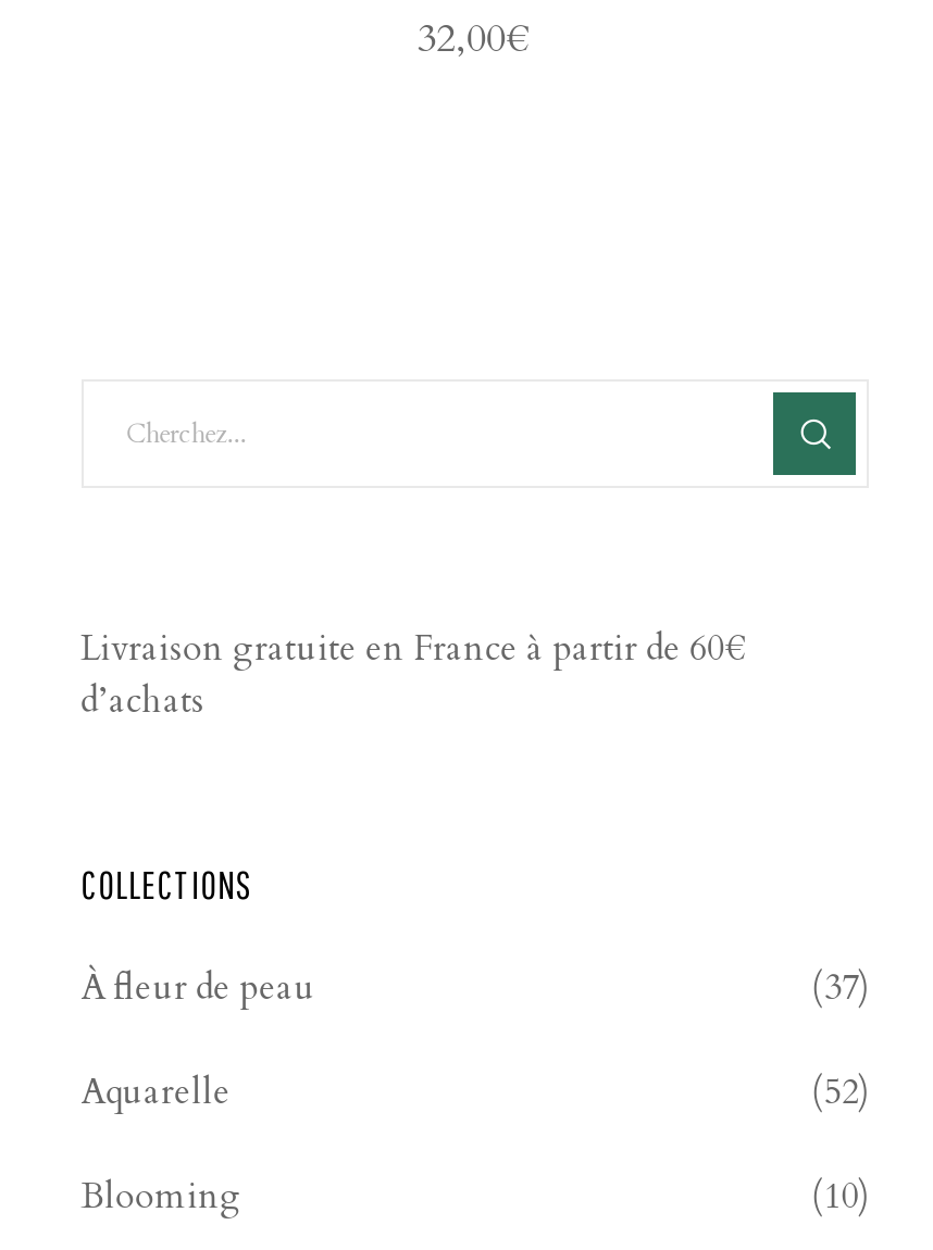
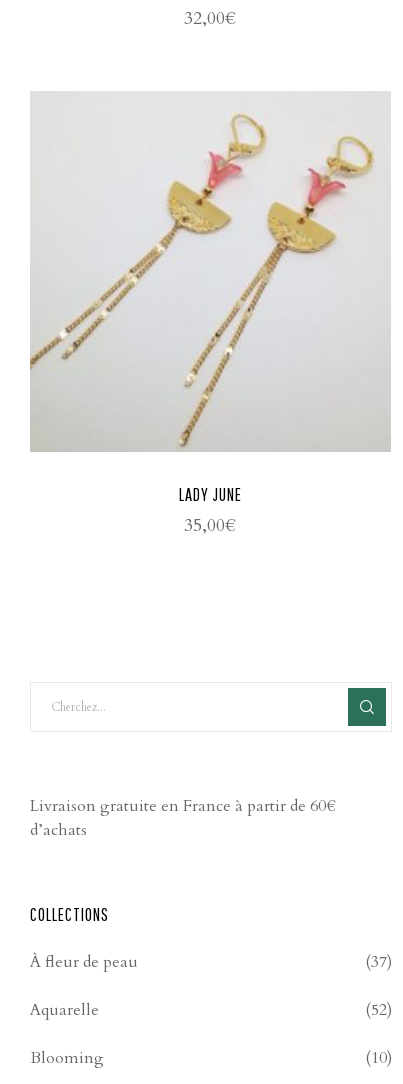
+ [image]
+ LADY JUNE
+ 35,00€
